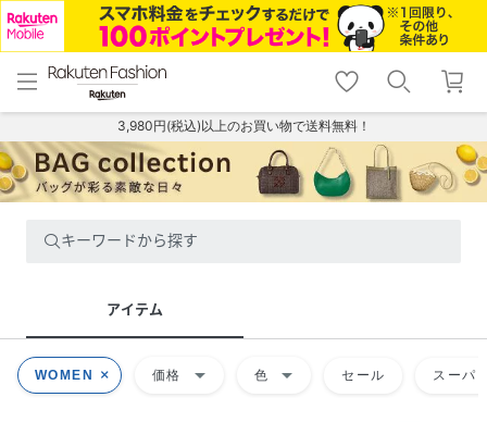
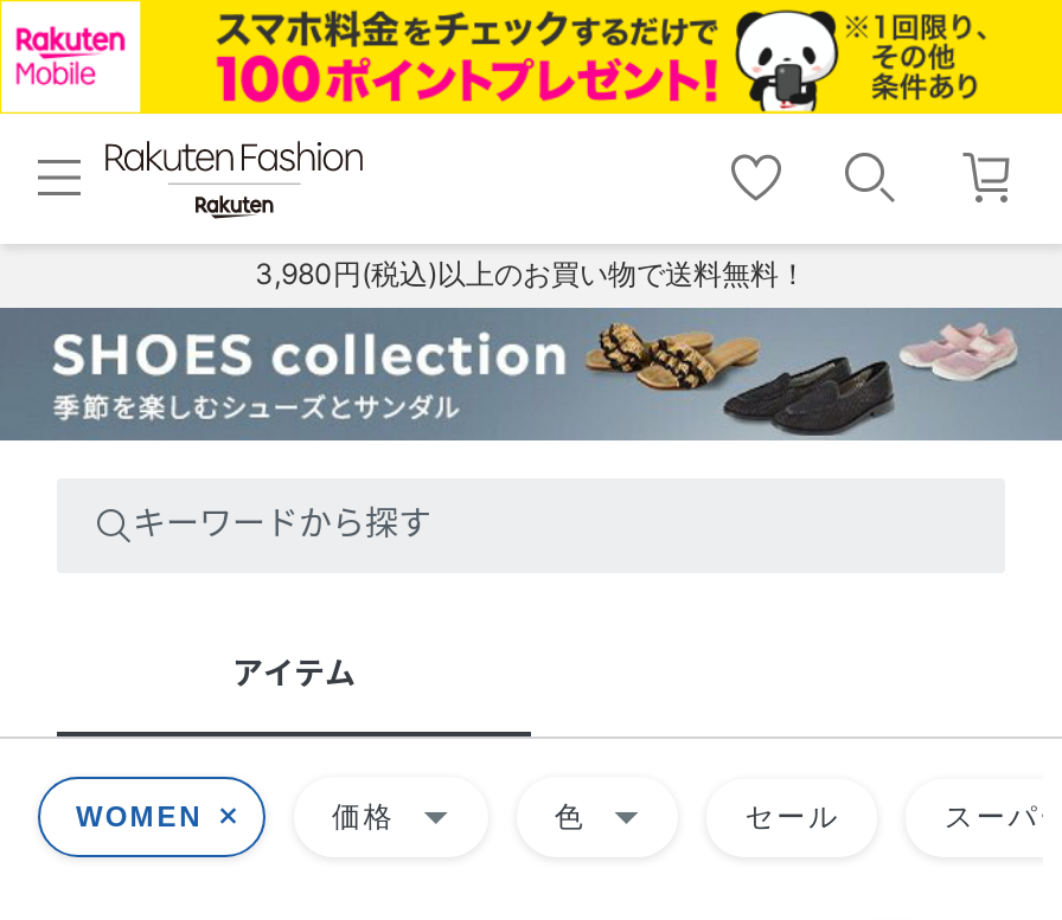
- [image]
+ [image]
